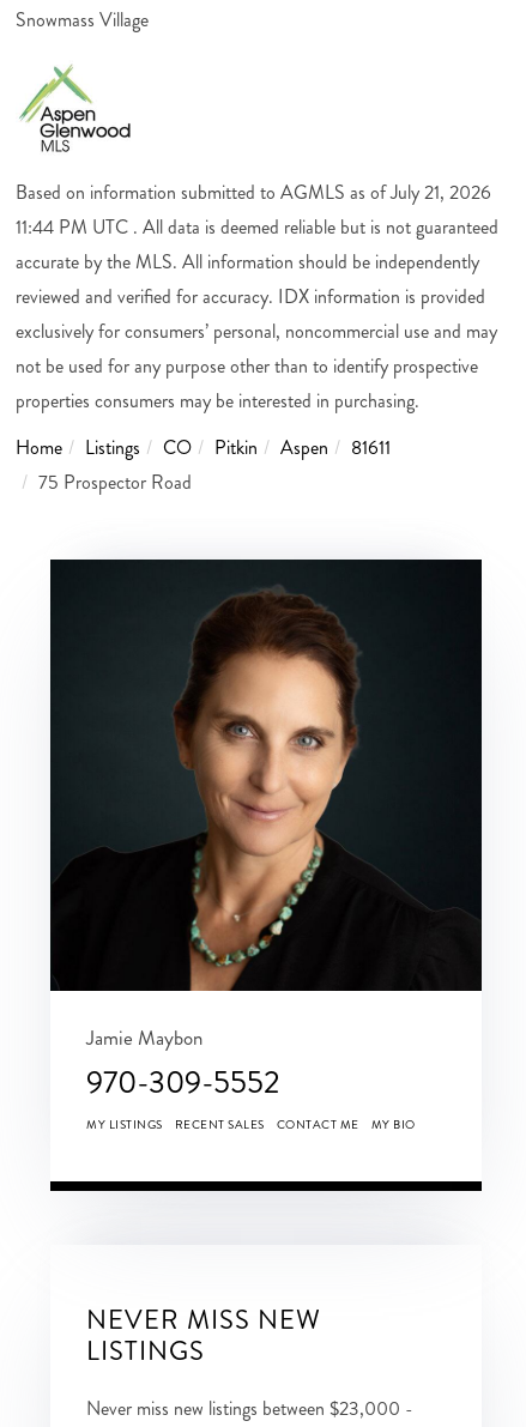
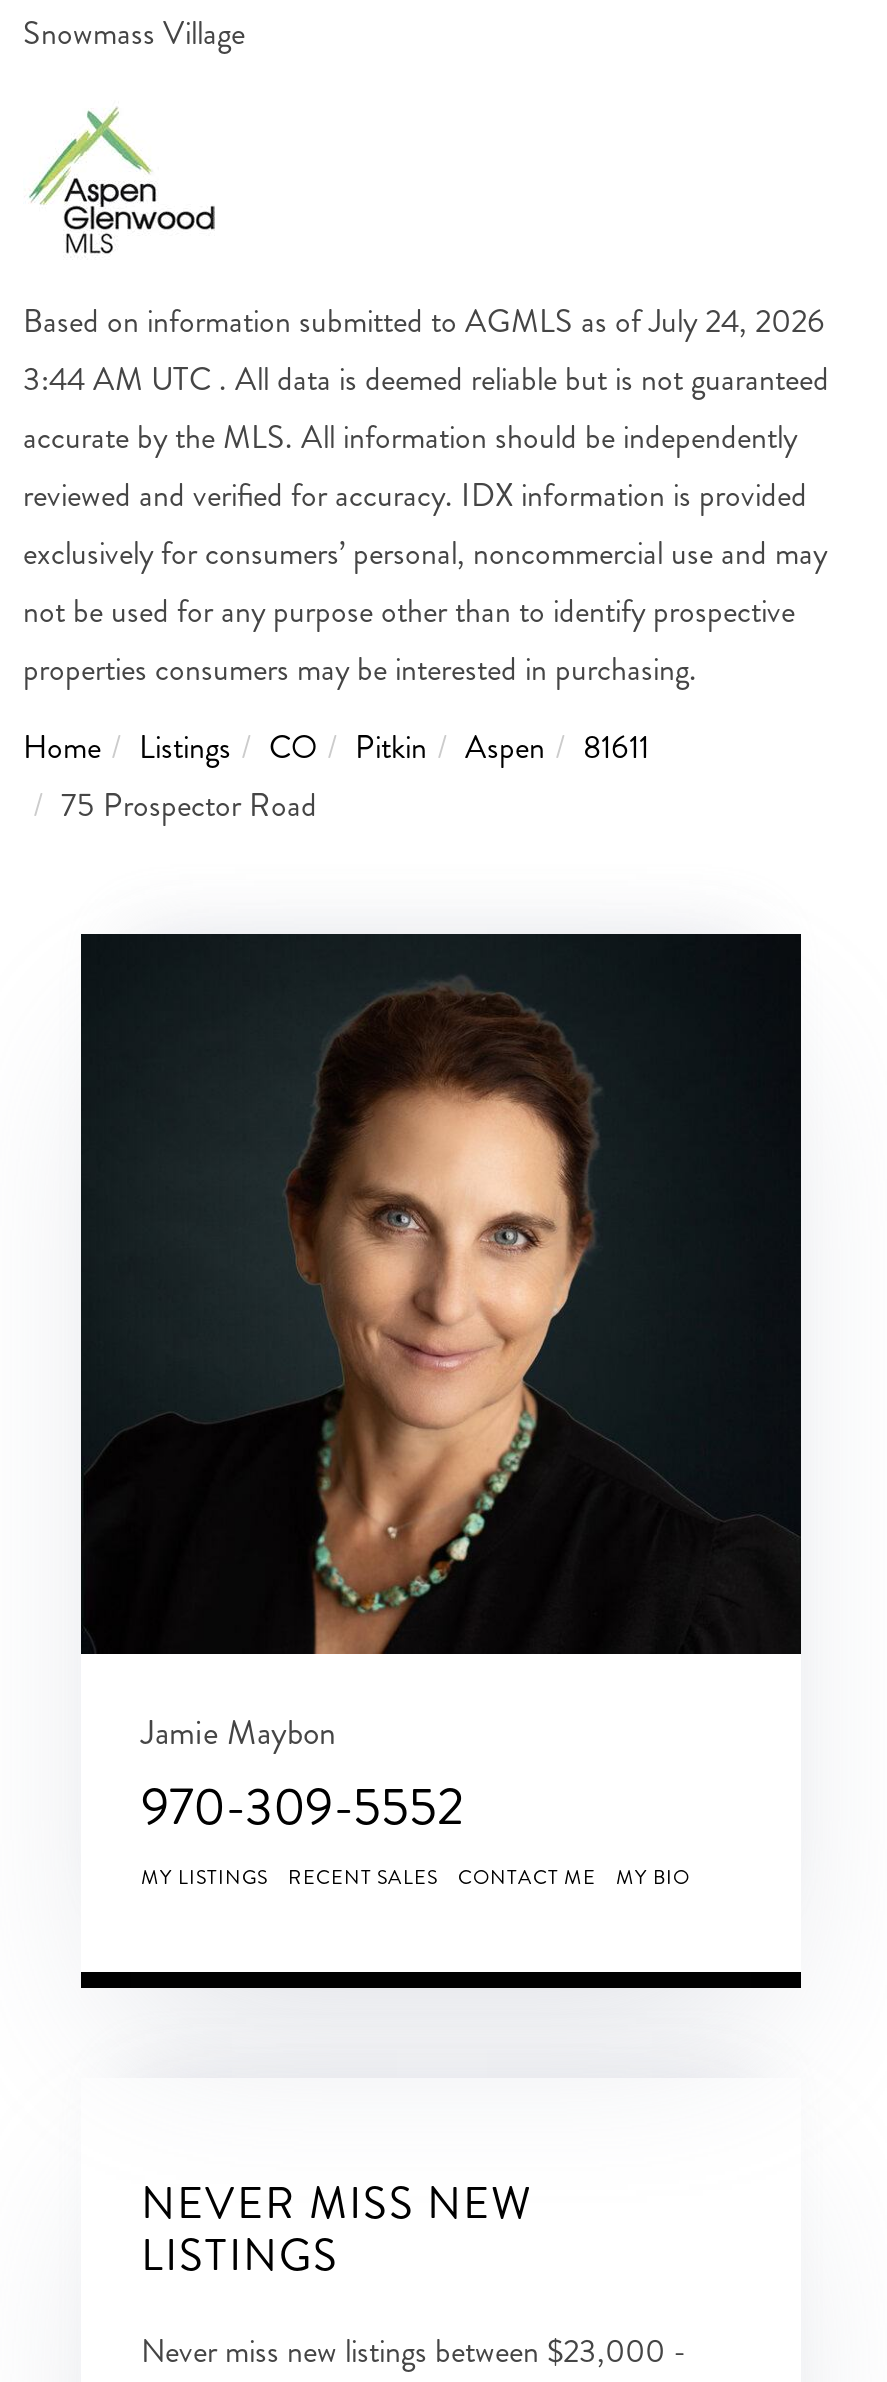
- Based on information submitted to AGMLS as of July 21, 2026
+ Based on information submitted to AGMLS as of July 24, 2026

- 11:44 PM UTC . All data is deemed reliable but is not guaranteed
+ 3:44 AM UTC . All data is deemed reliable but is not guaranteed
